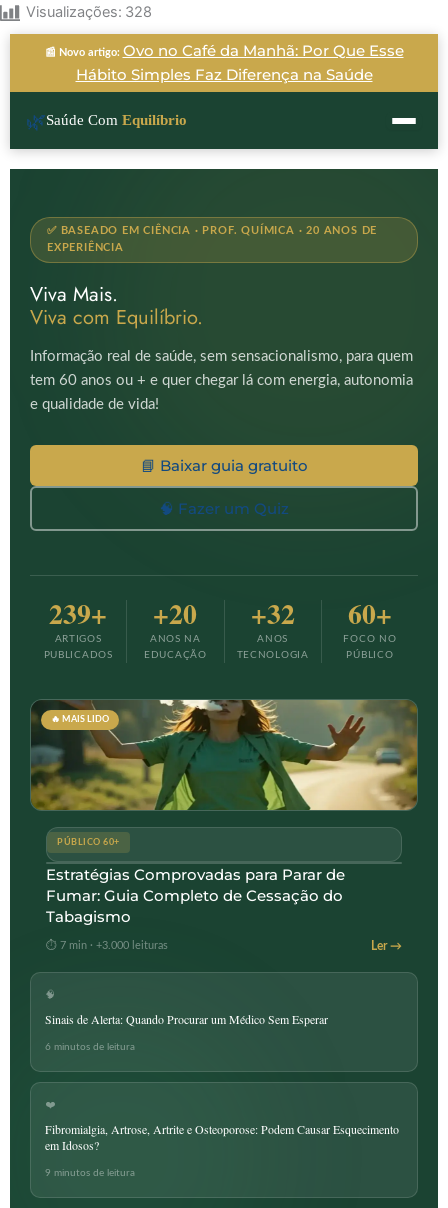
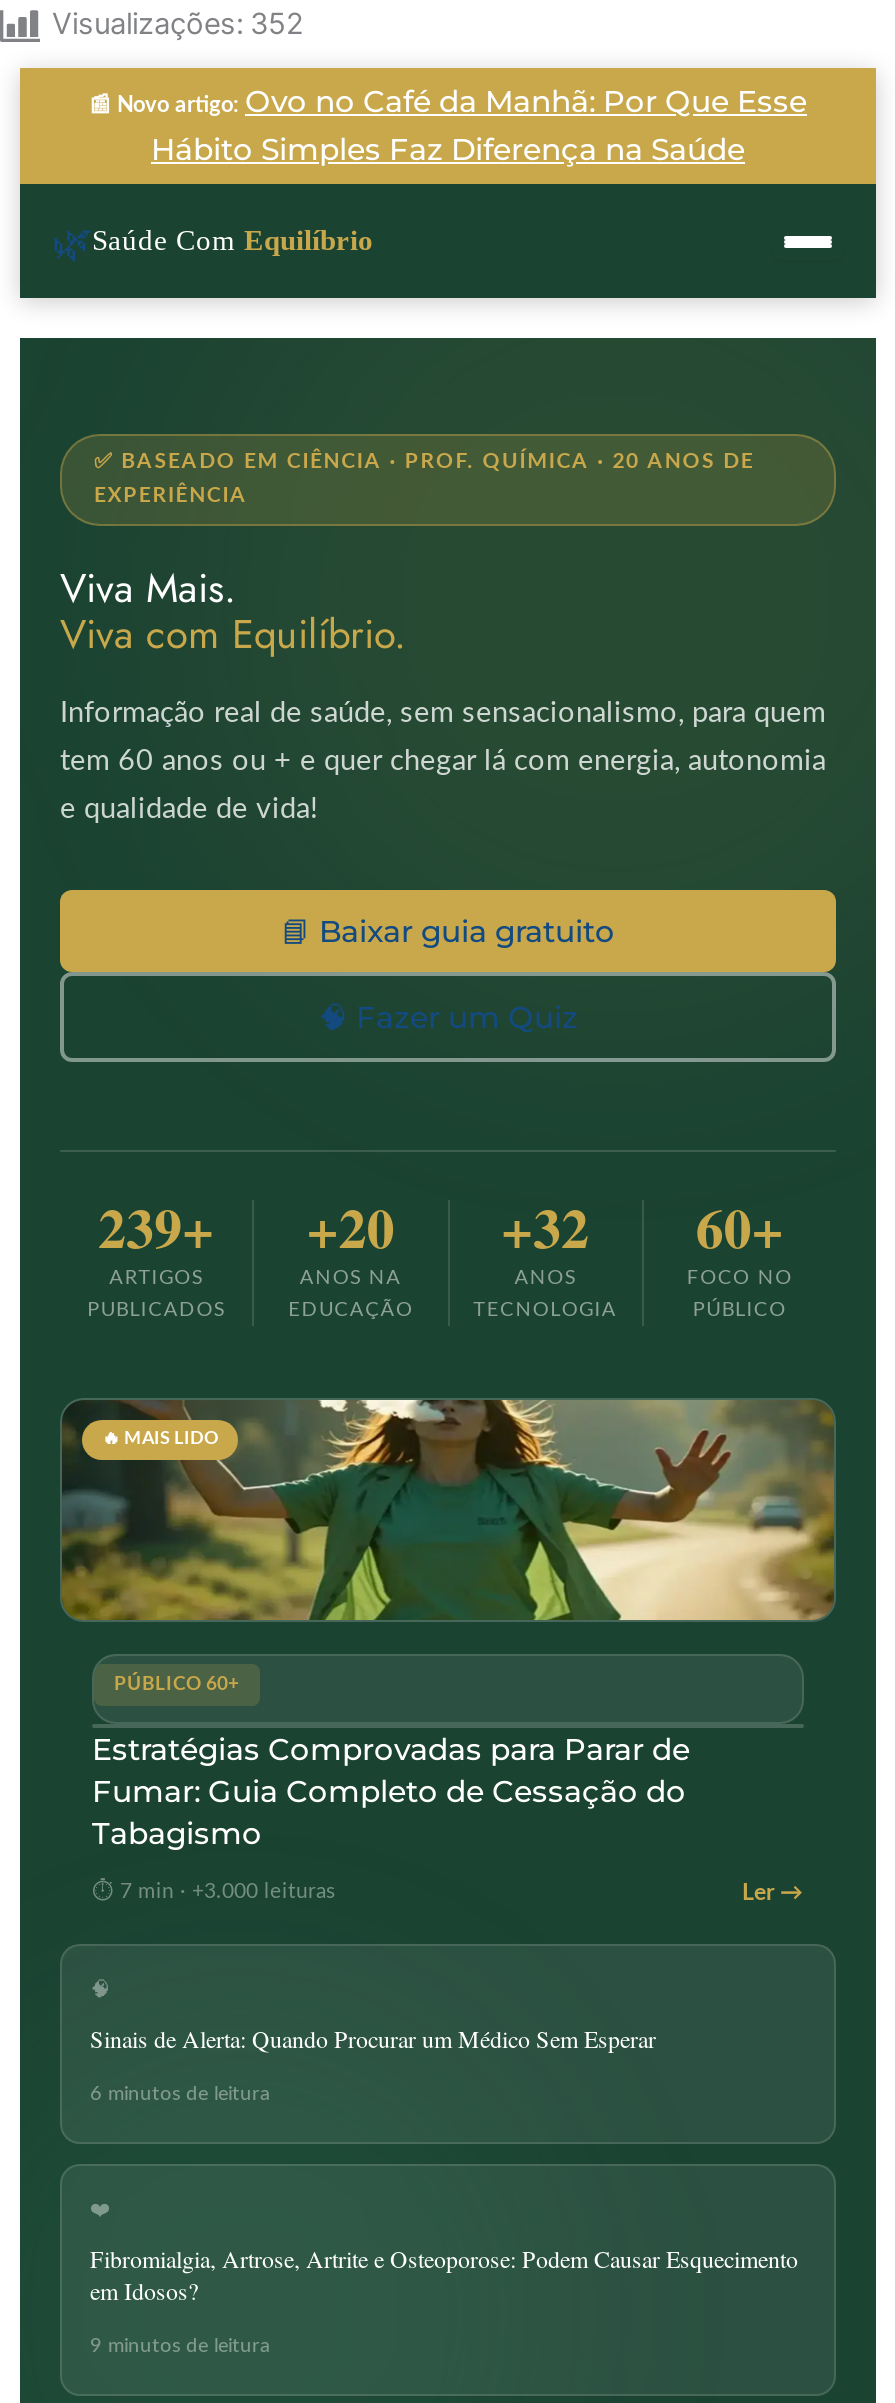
- Visualizações: 328
+ Visualizações: 352
